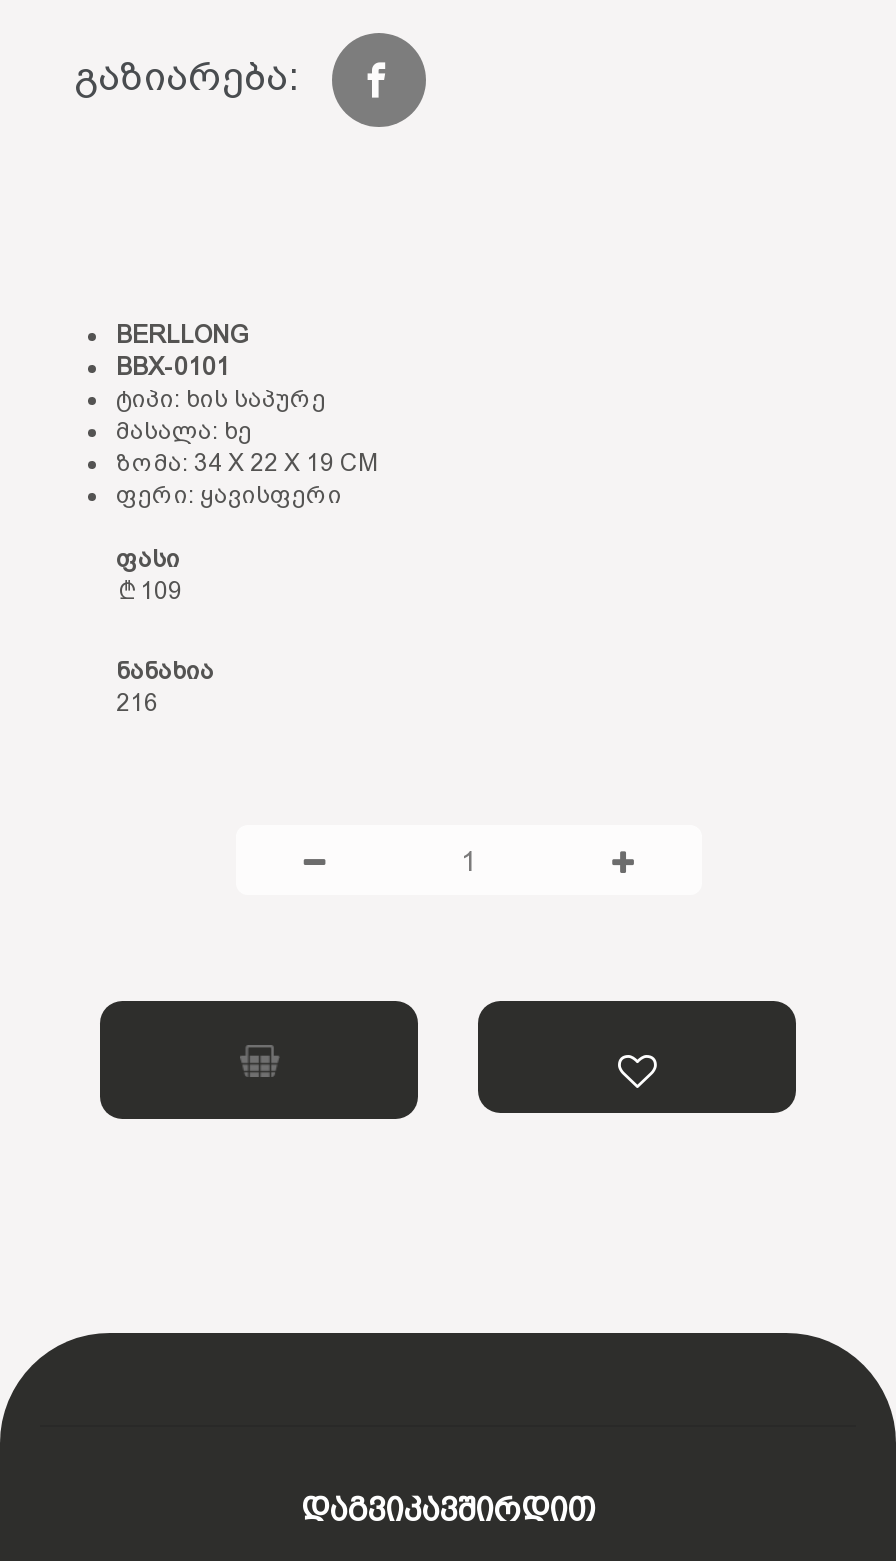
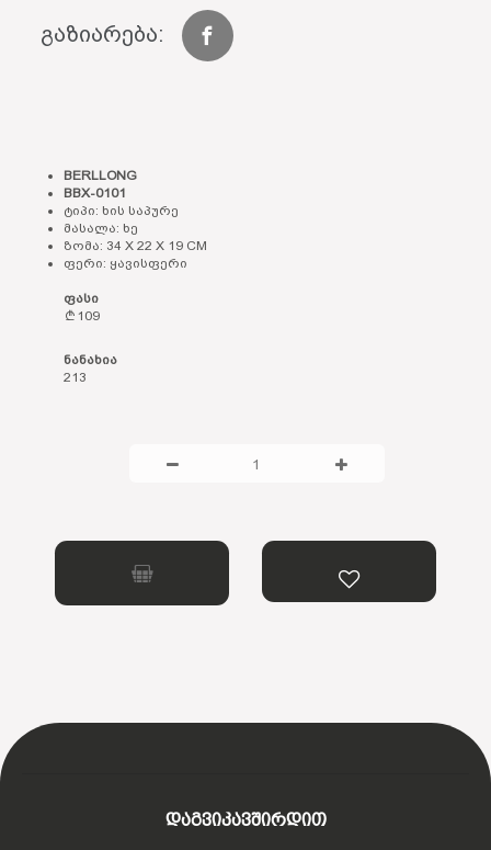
- 216
+ 213
